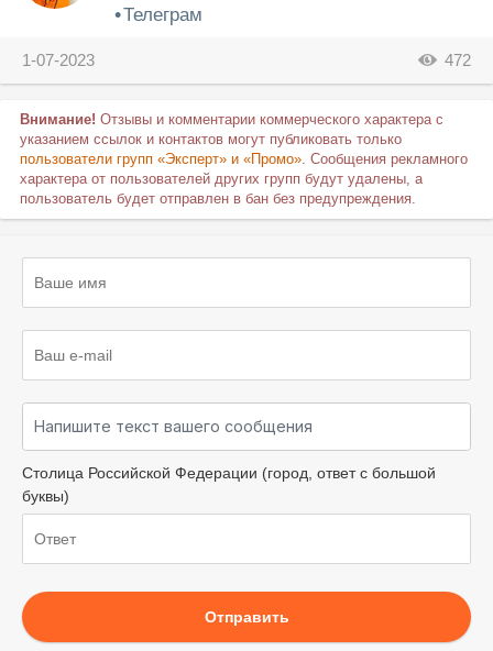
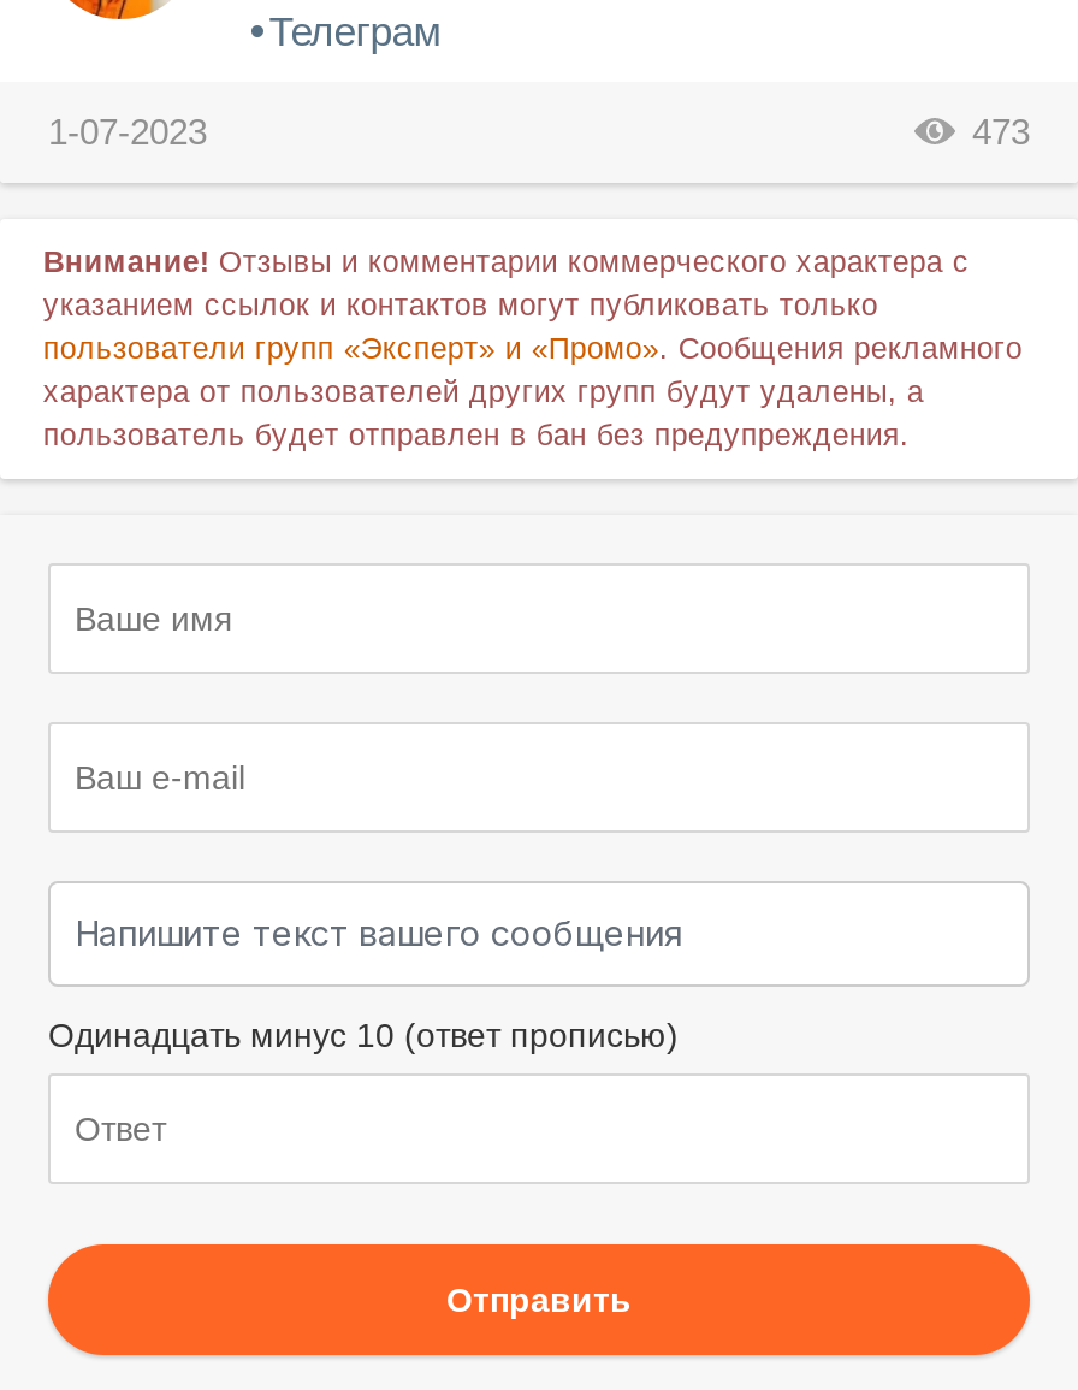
- 472
+ 473

- Столица Российской Федерации (город, ответ с большой
- буквы)
+ Одинадцать минус 10 (ответ прописью)
